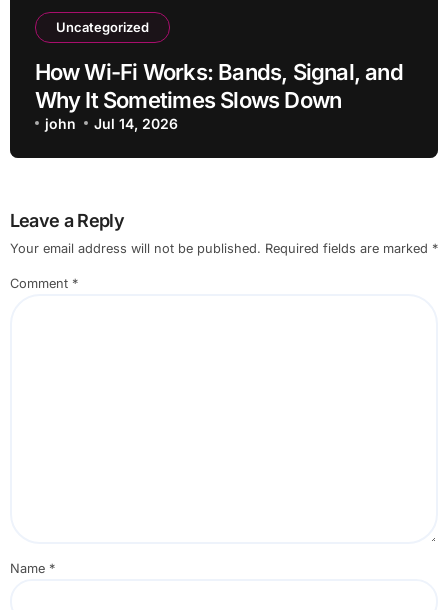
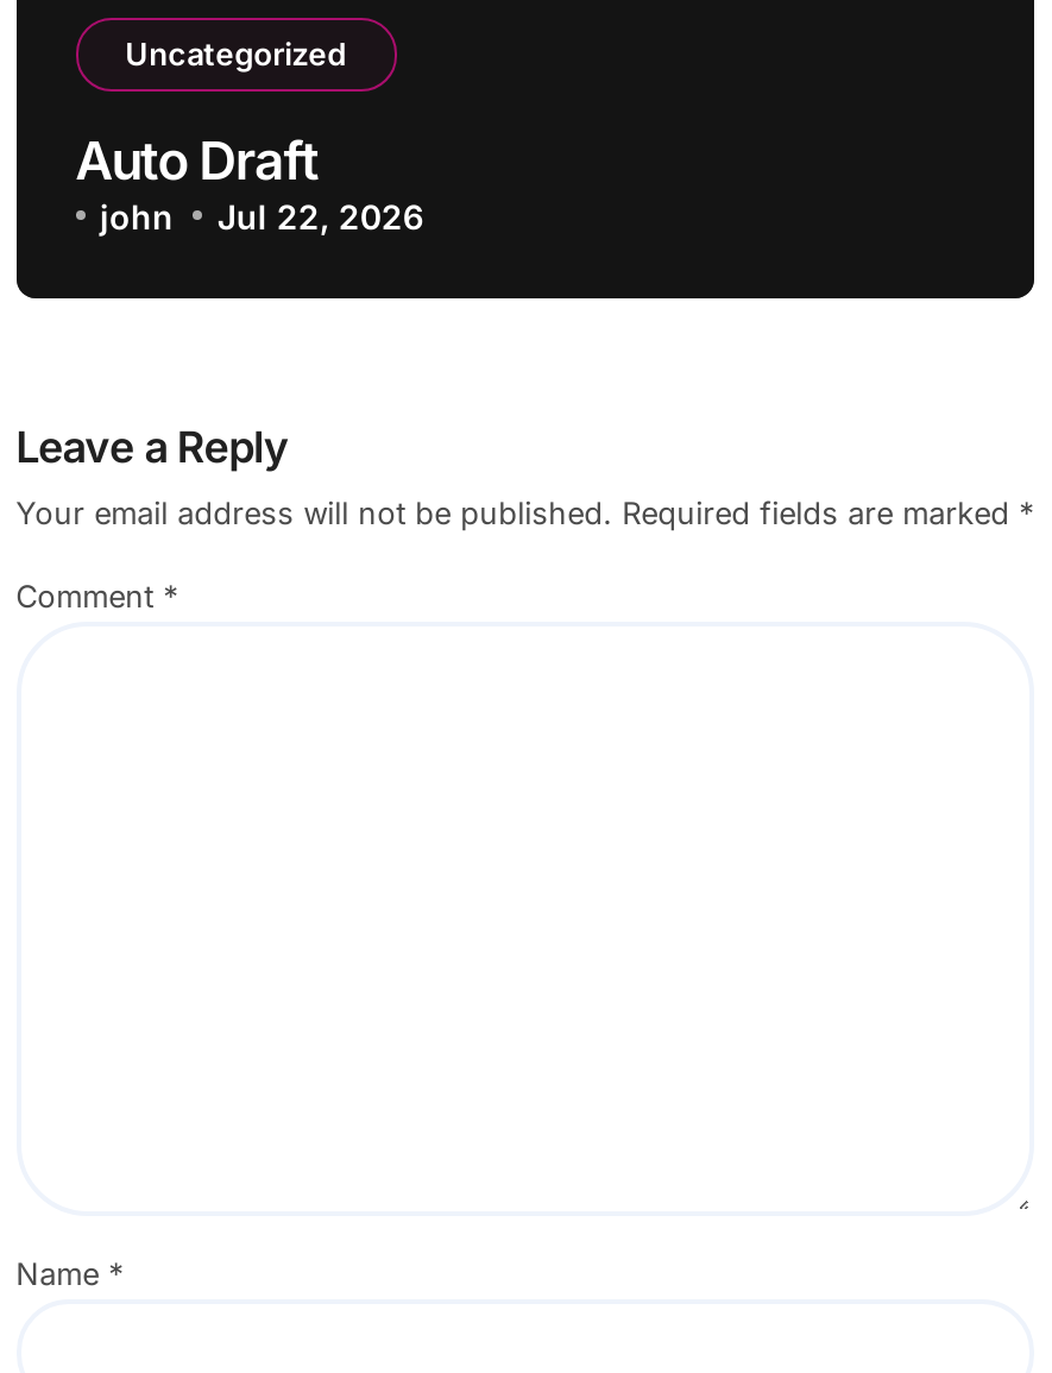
- How Wi-Fi Works: Bands, Signal, and
- Why It Sometimes Slows Down
+ Auto Draft

- john Jul 14, 2026
+ john Jul 22, 2026
